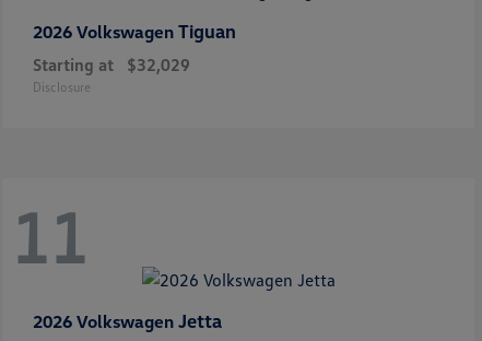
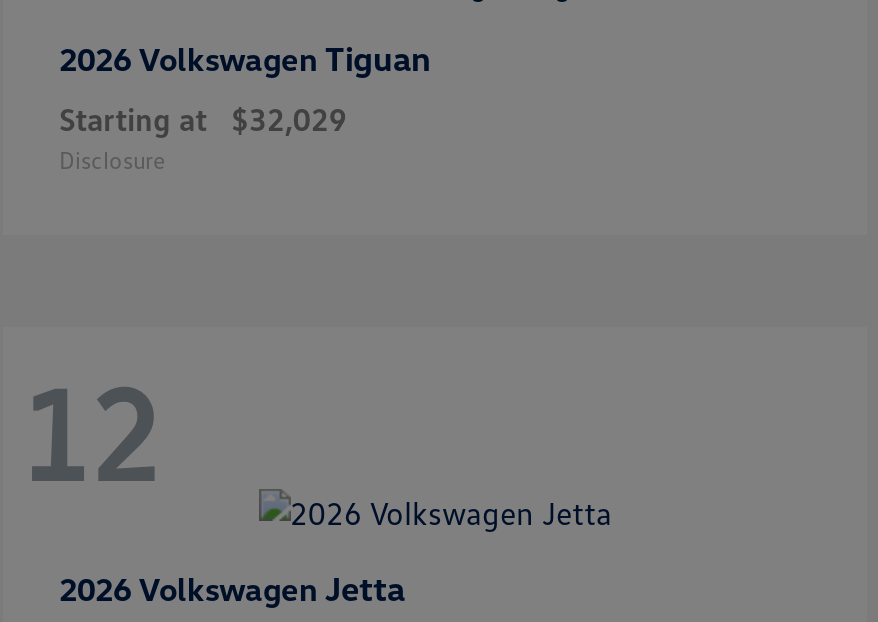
- 11
+ 12
